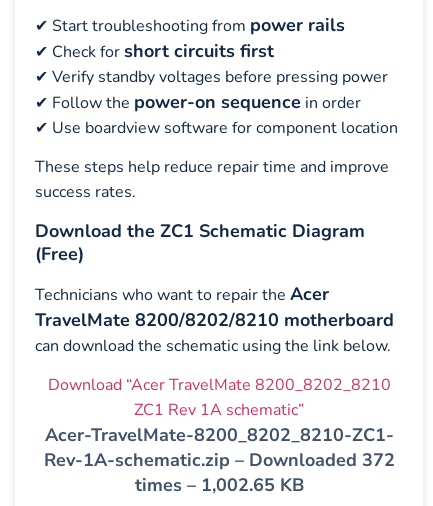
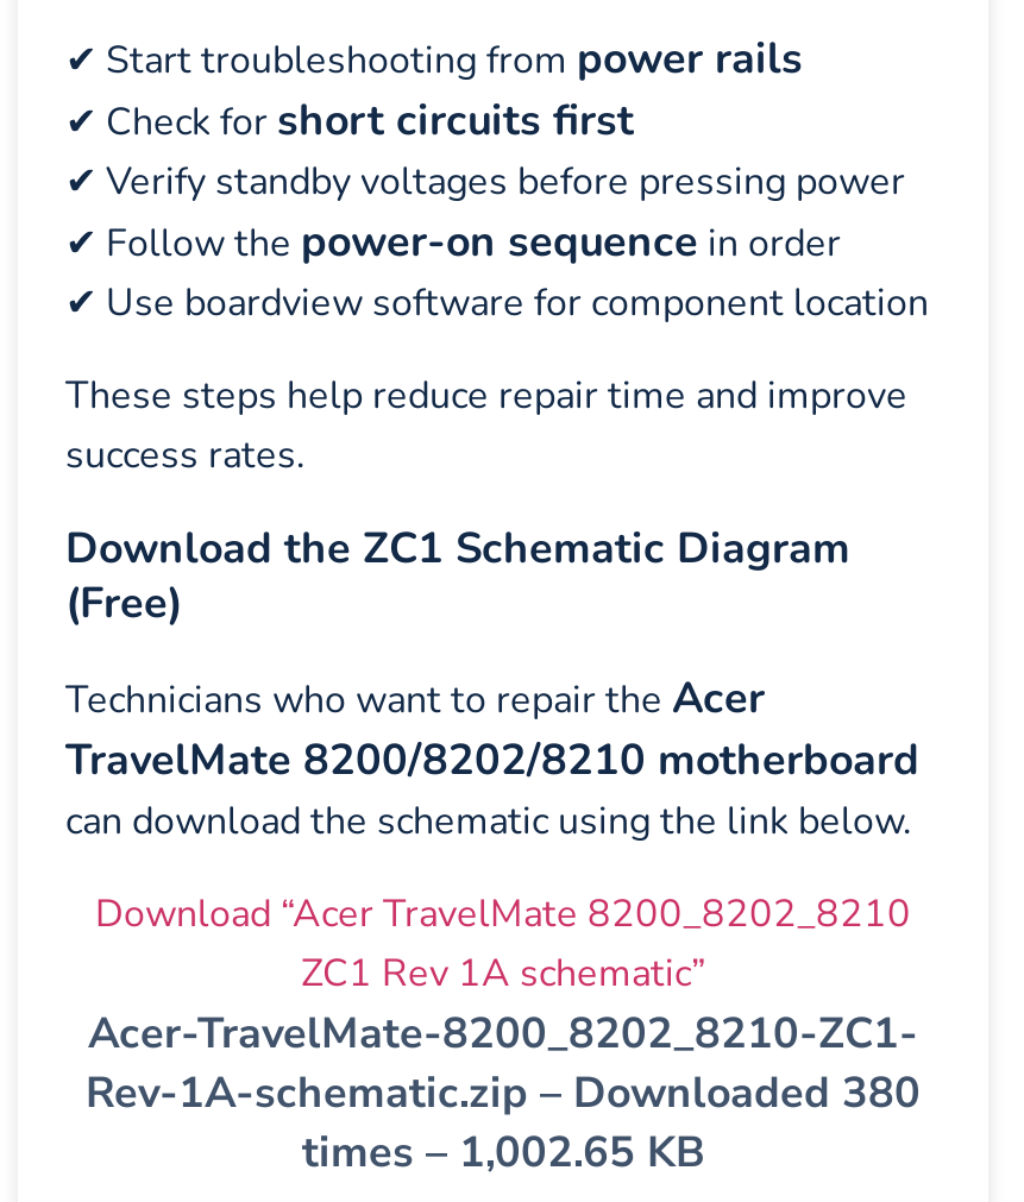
- Rev-1A-schematic.zip – Downloaded 372
+ Rev-1A-schematic.zip – Downloaded 380
